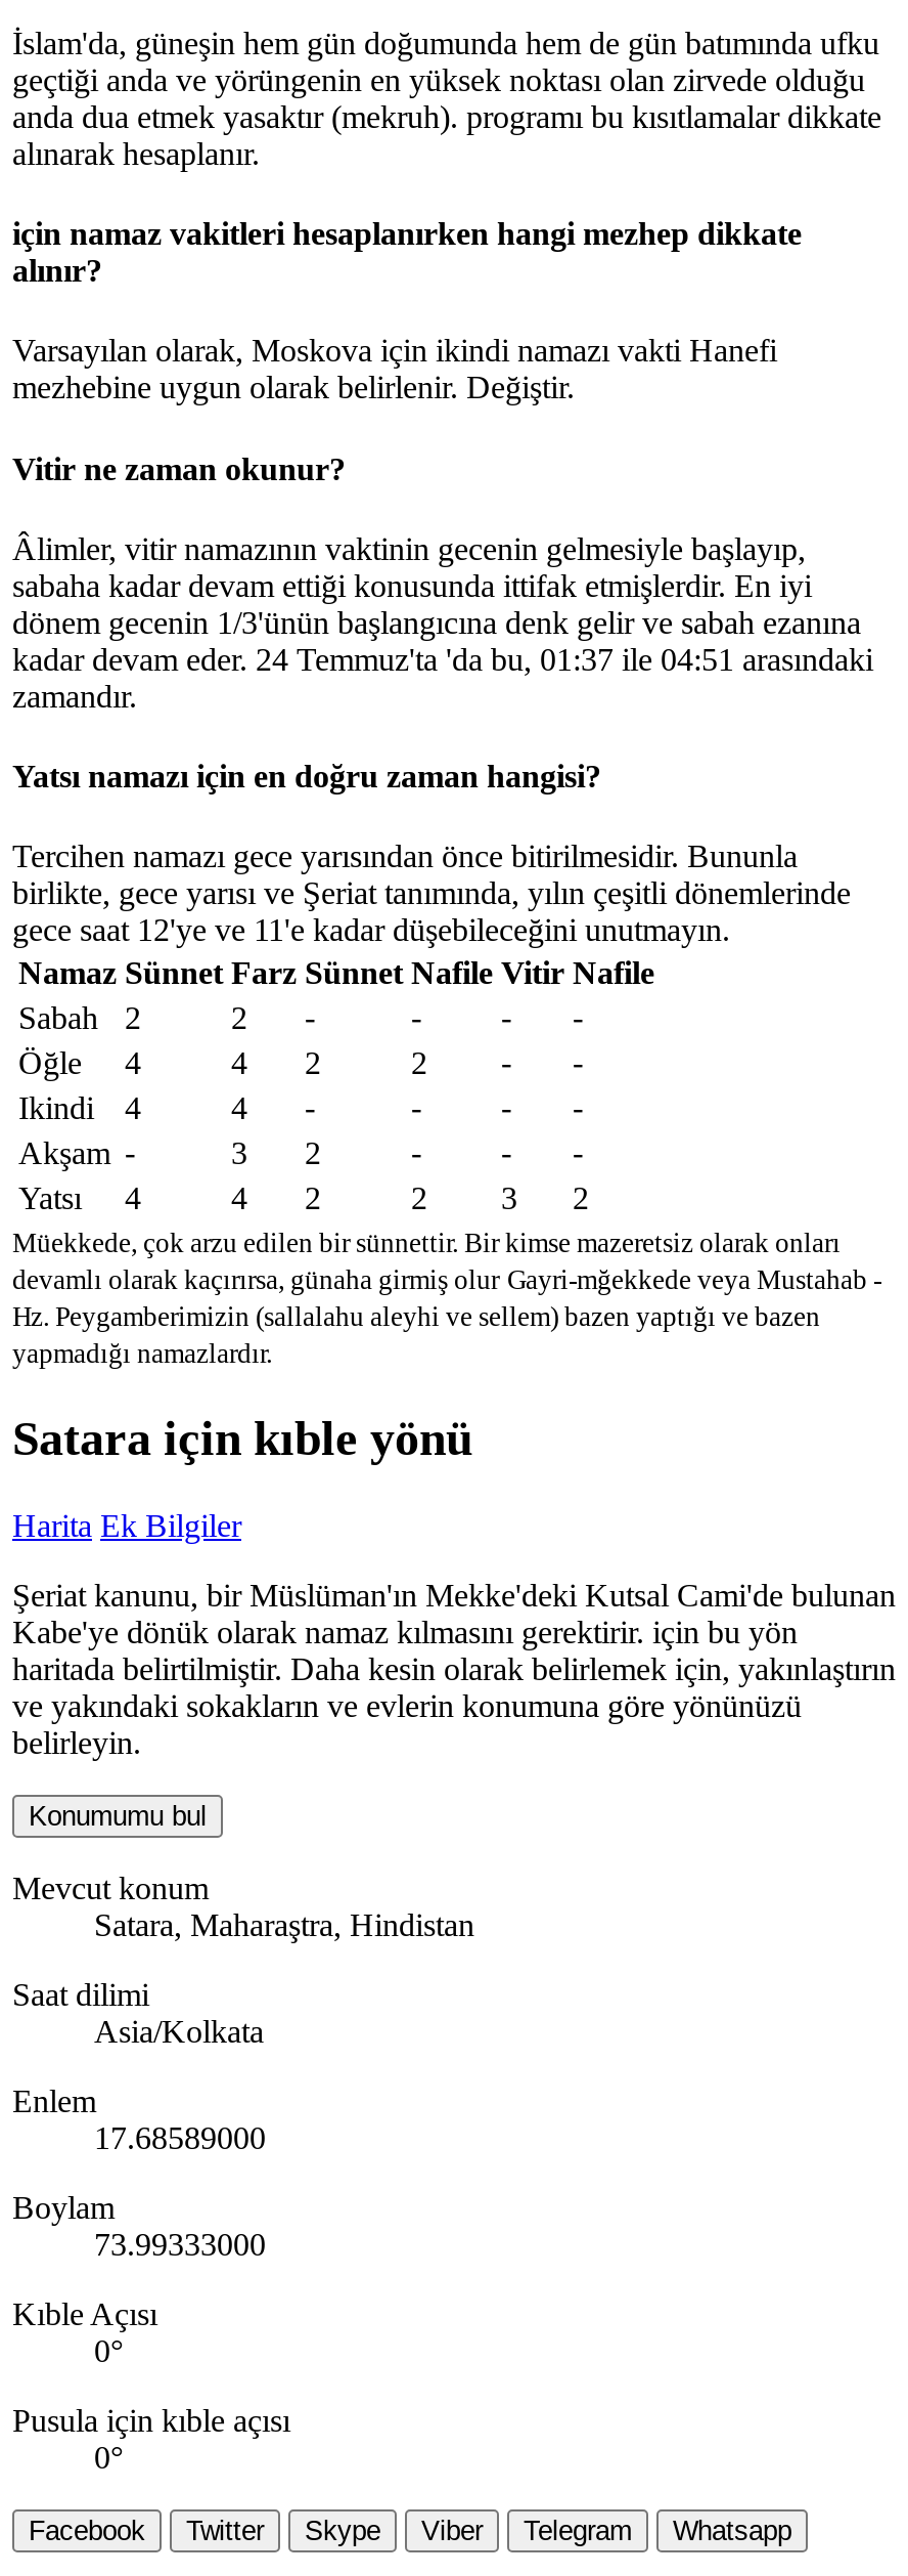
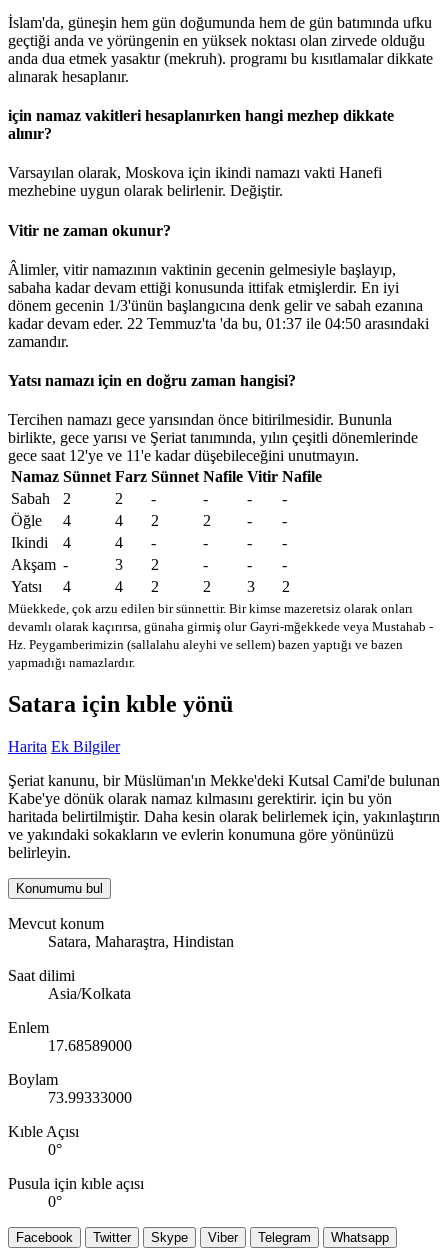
- kadar devam eder. 24 Temmuz'ta 'da bu, 01:37 ile 04:51 arasındaki
+ kadar devam eder. 22 Temmuz'ta 'da bu, 01:37 ile 04:50 arasındaki
